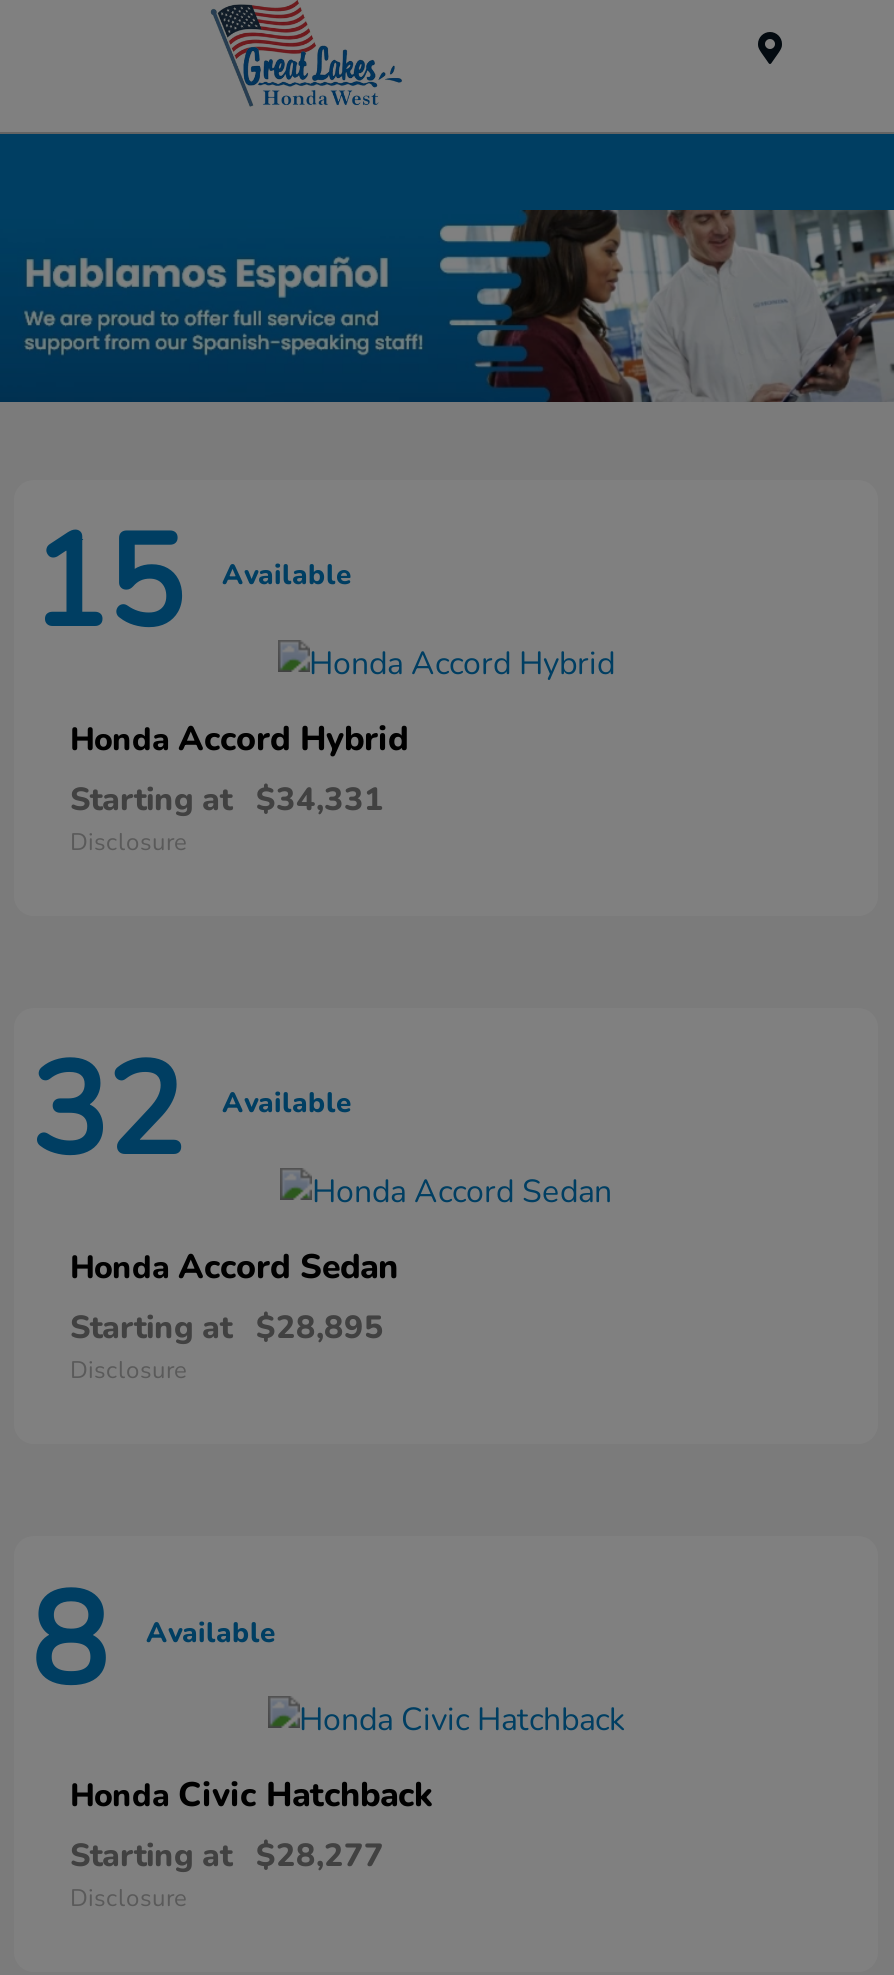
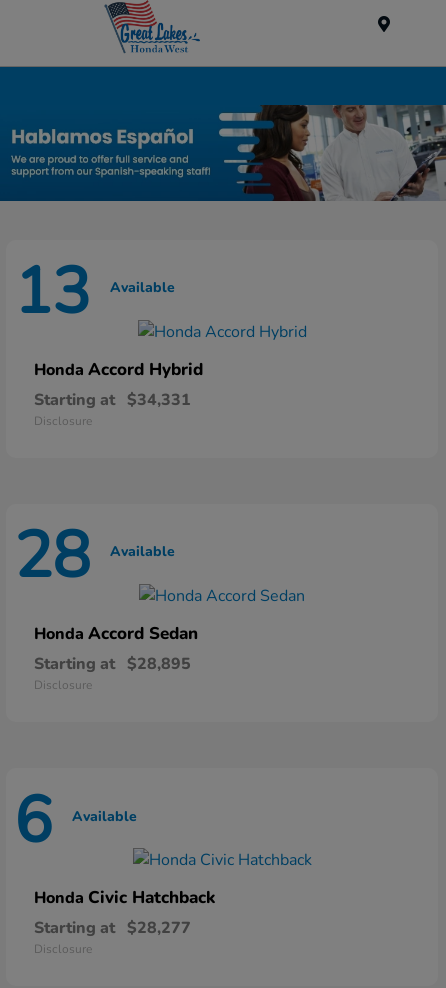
- 15 Available
+ 13 Available

- 32 Available
+ 28 Available

- 8 Available
+ 6 Available
